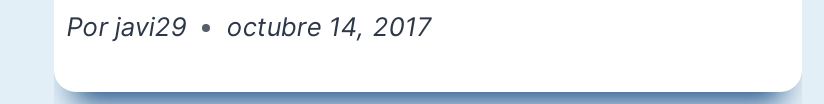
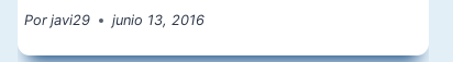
- Por javi29 octubre 14, 2017
+ Por javi29 junio 13, 2016
